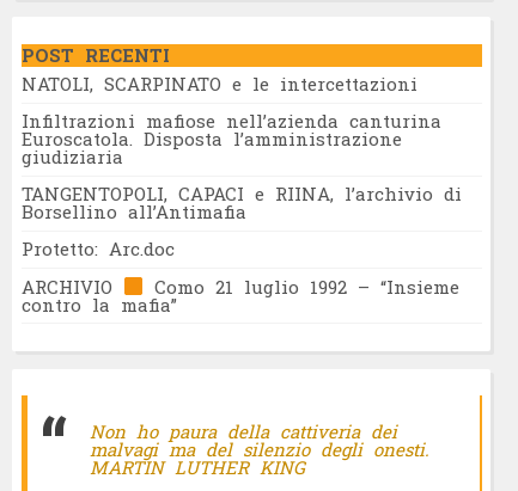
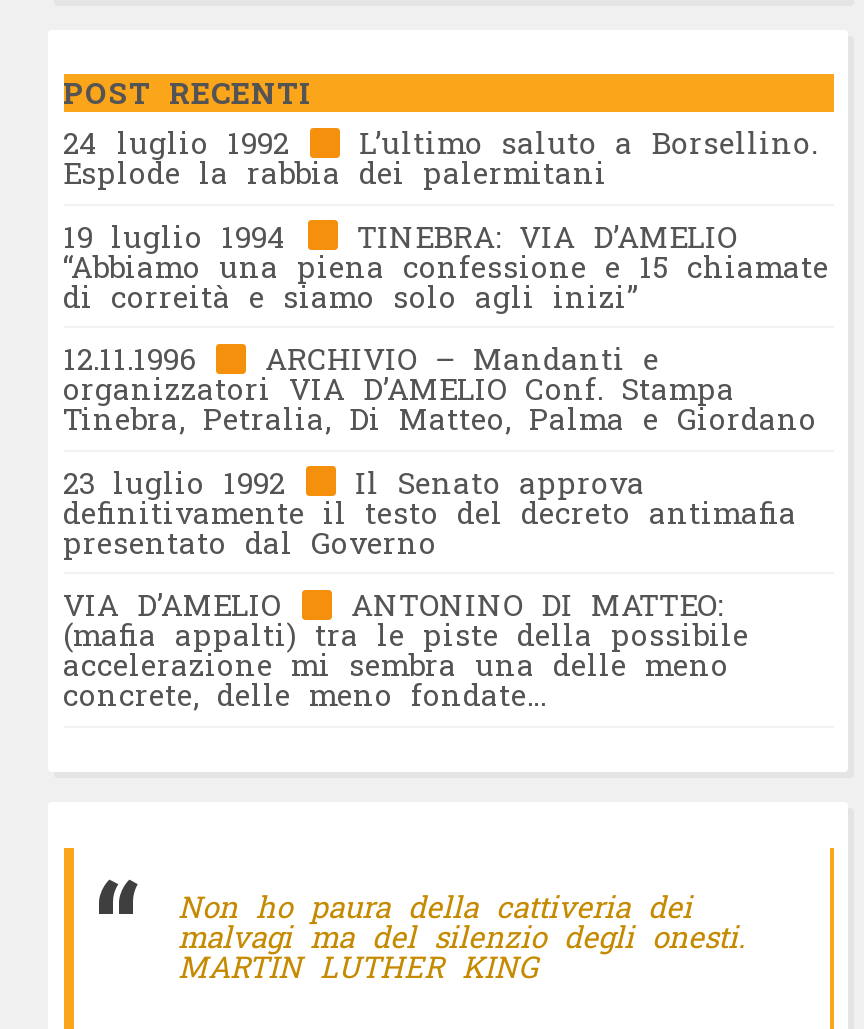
- NATOLI, SCARPINATO e le intercettazioni
+ 24 luglio 1992
+ L’ultimo saluto a Borsellino.
+ Esplode la rabbia dei palermitani

- Infiltrazioni mafiose nell’azienda canturina
- Euroscatola. Disposta l’amministrazione
- giudiziaria
+ 19 luglio 1994
+ TINEBRA: VIA D’AMELIO
+ “Abbiamo una piena confessione e 15 chiamate
+ di correità e siamo solo agli inizi”

- TANGENTOPOLI, CAPACI e RIINA, l’archivio di
- Borsellino all’Antimafia
+ 12.11.1996
+ ARCHIVIO – Mandanti e
+ organizzatori VIA D’AMELIO Conf. Stampa
+ Tinebra, Petralia, Di Matteo, Palma e Giordano

- Protetto: Arc.doc
+ 23 luglio 1992
+ Il Senato approva
+ definitivamente il testo del decreto antimafia
+ presentato dal Governo

- ARCHIVIO
- Como 21 luglio 1992 – “Insieme
- contro la mafia”
+ VIA D’AMELIO
+ ANTONINO DI MATTEO:
+ (mafia appalti) tra le piste della possibile
+ accelerazione mi sembra una delle meno
+ concrete, delle meno fondate…
